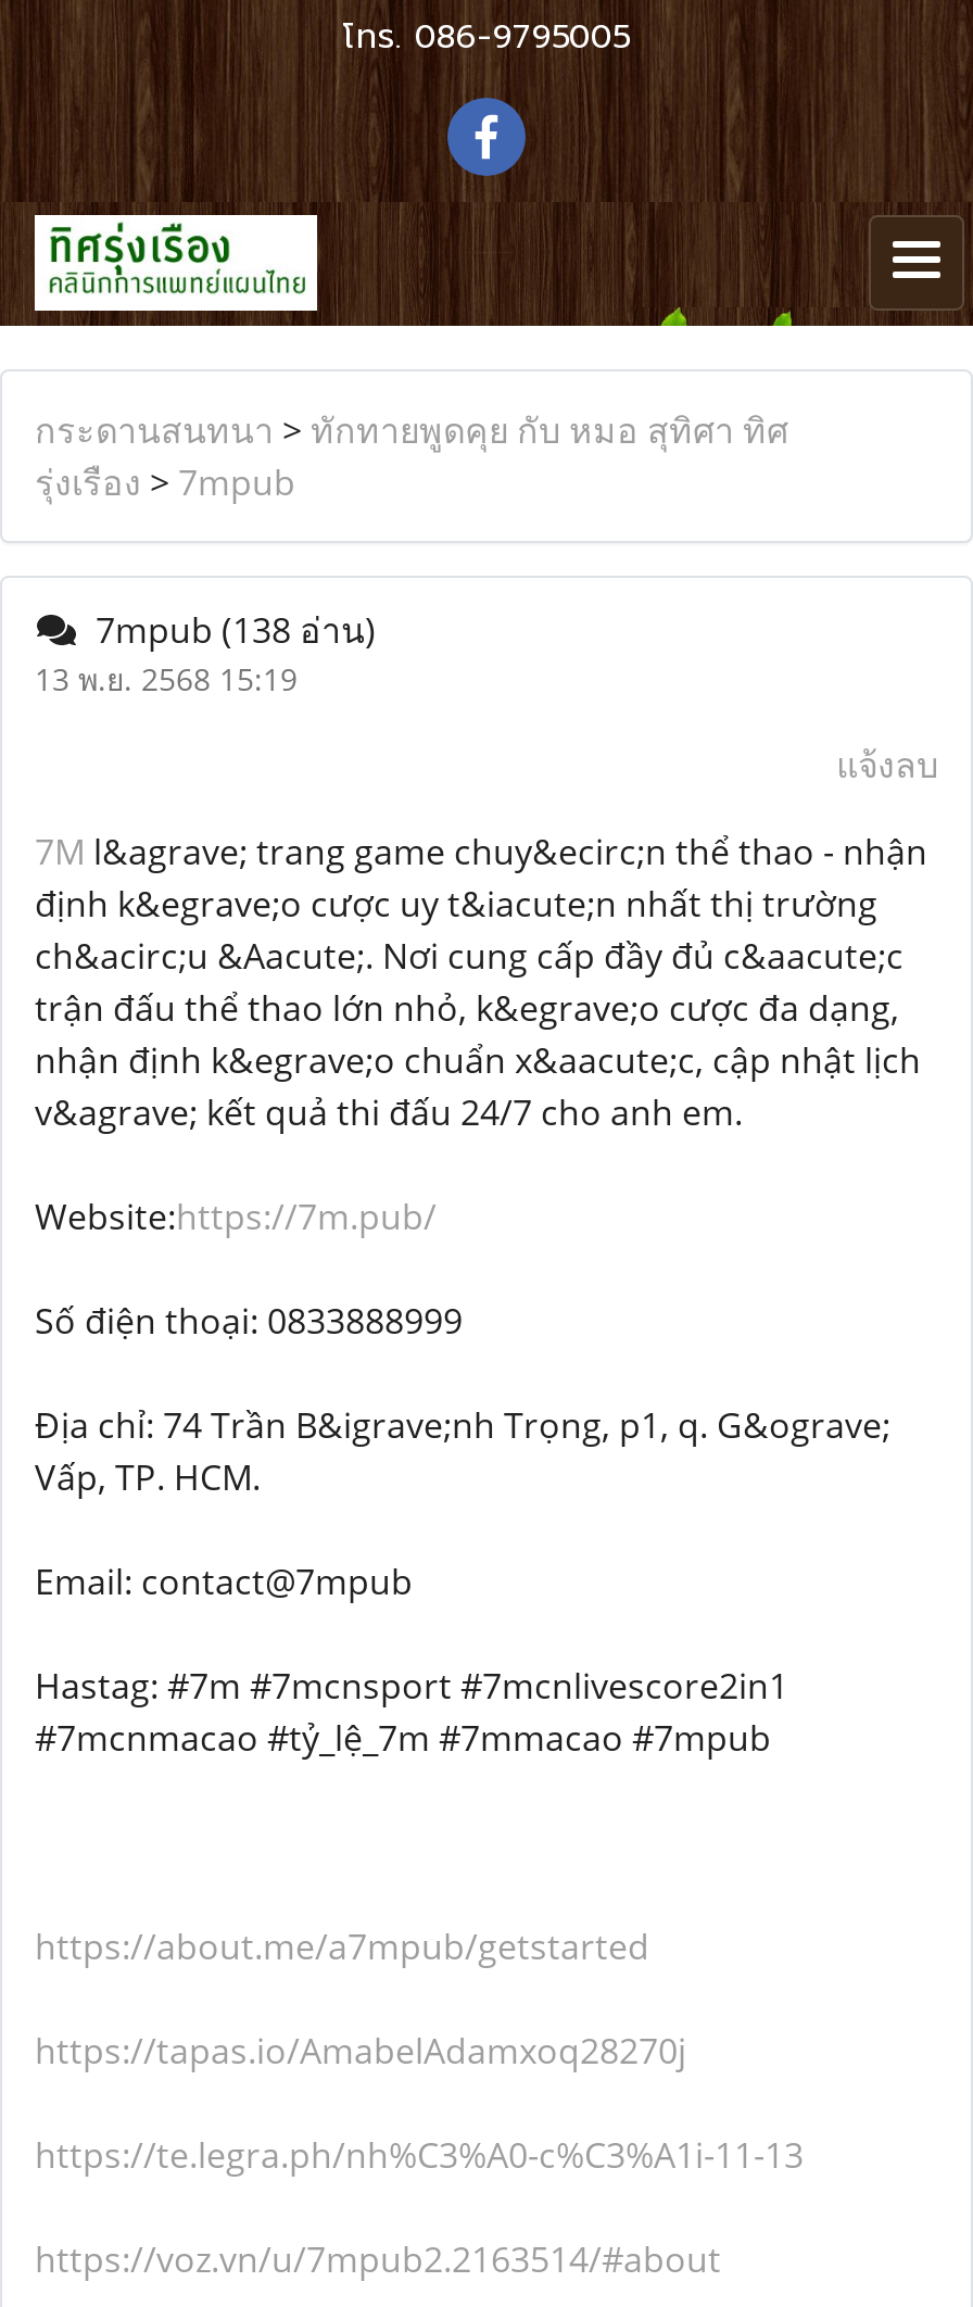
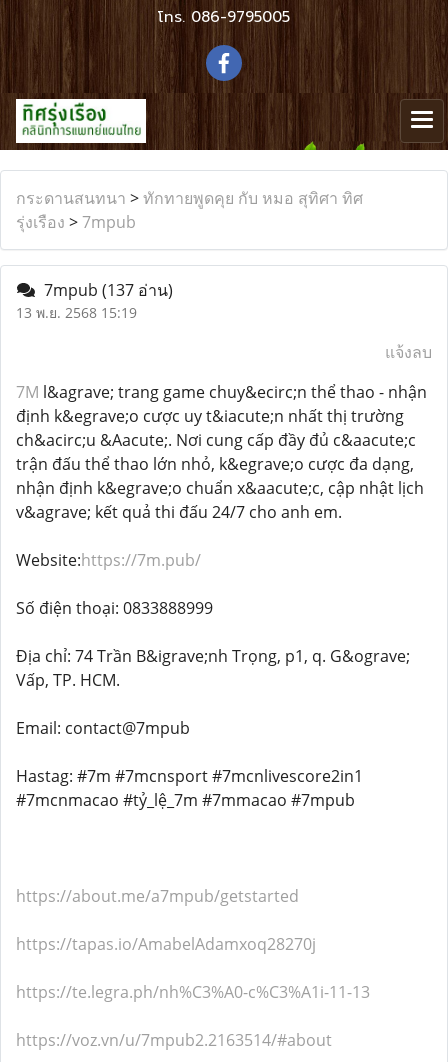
- 7mpub (138 อ่าน)
+ 7mpub (137 อ่าน)
